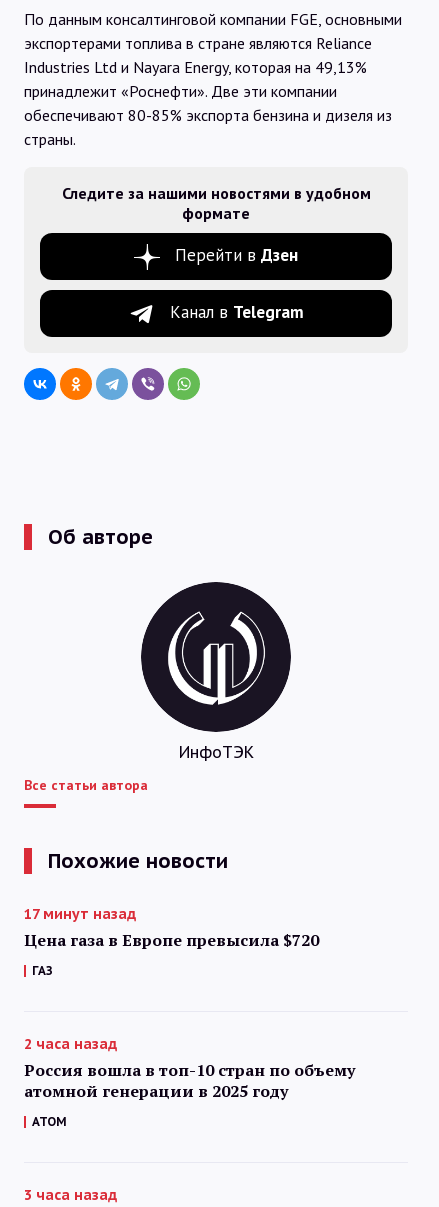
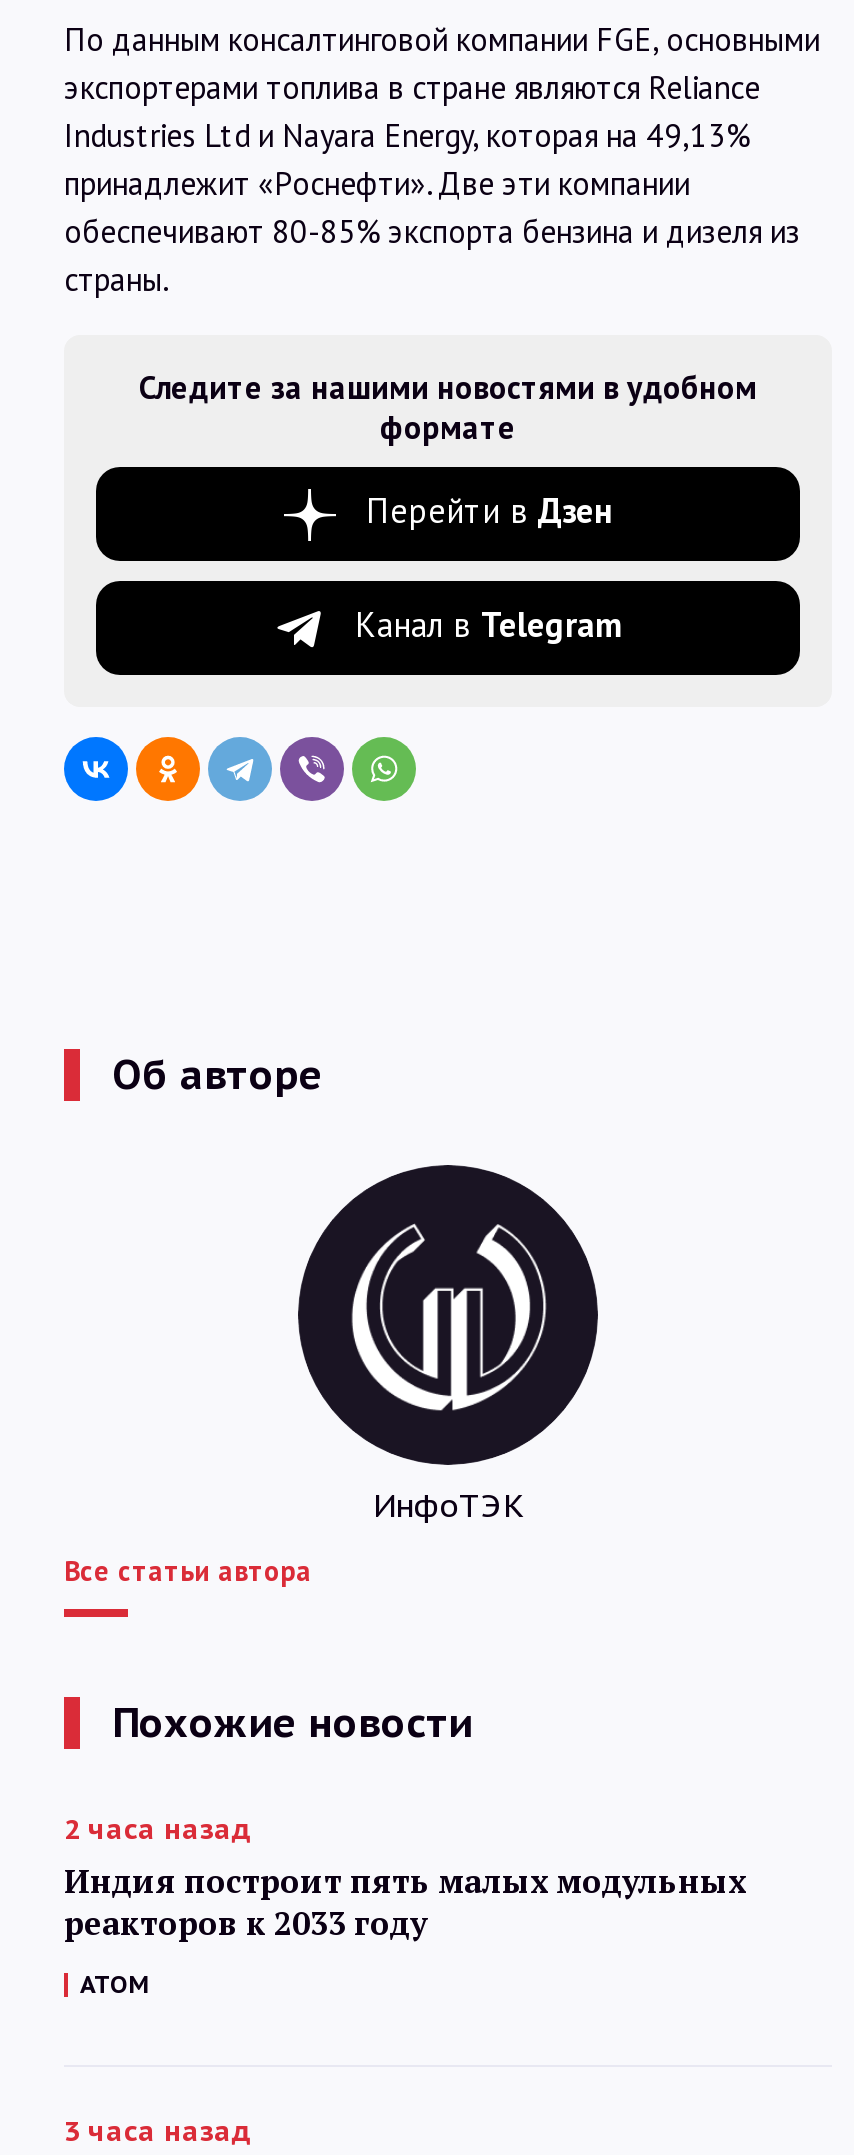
- 17 минут назад
- Цена газа в Европе превысила $720
- ГАЗ

- Россия вошла в топ-10 стран по объему
- атомной генерации в 2025 году
+ Индия построит пять малых модульных
+ реакторов к 2033 году
